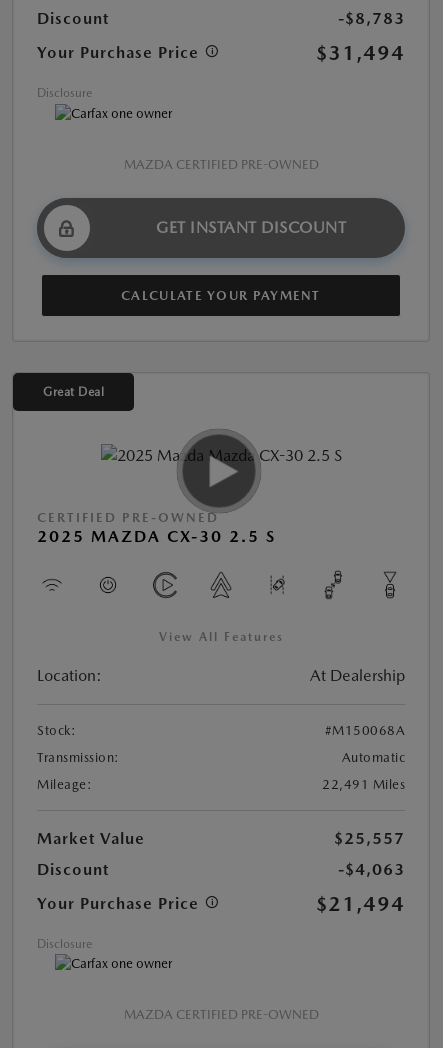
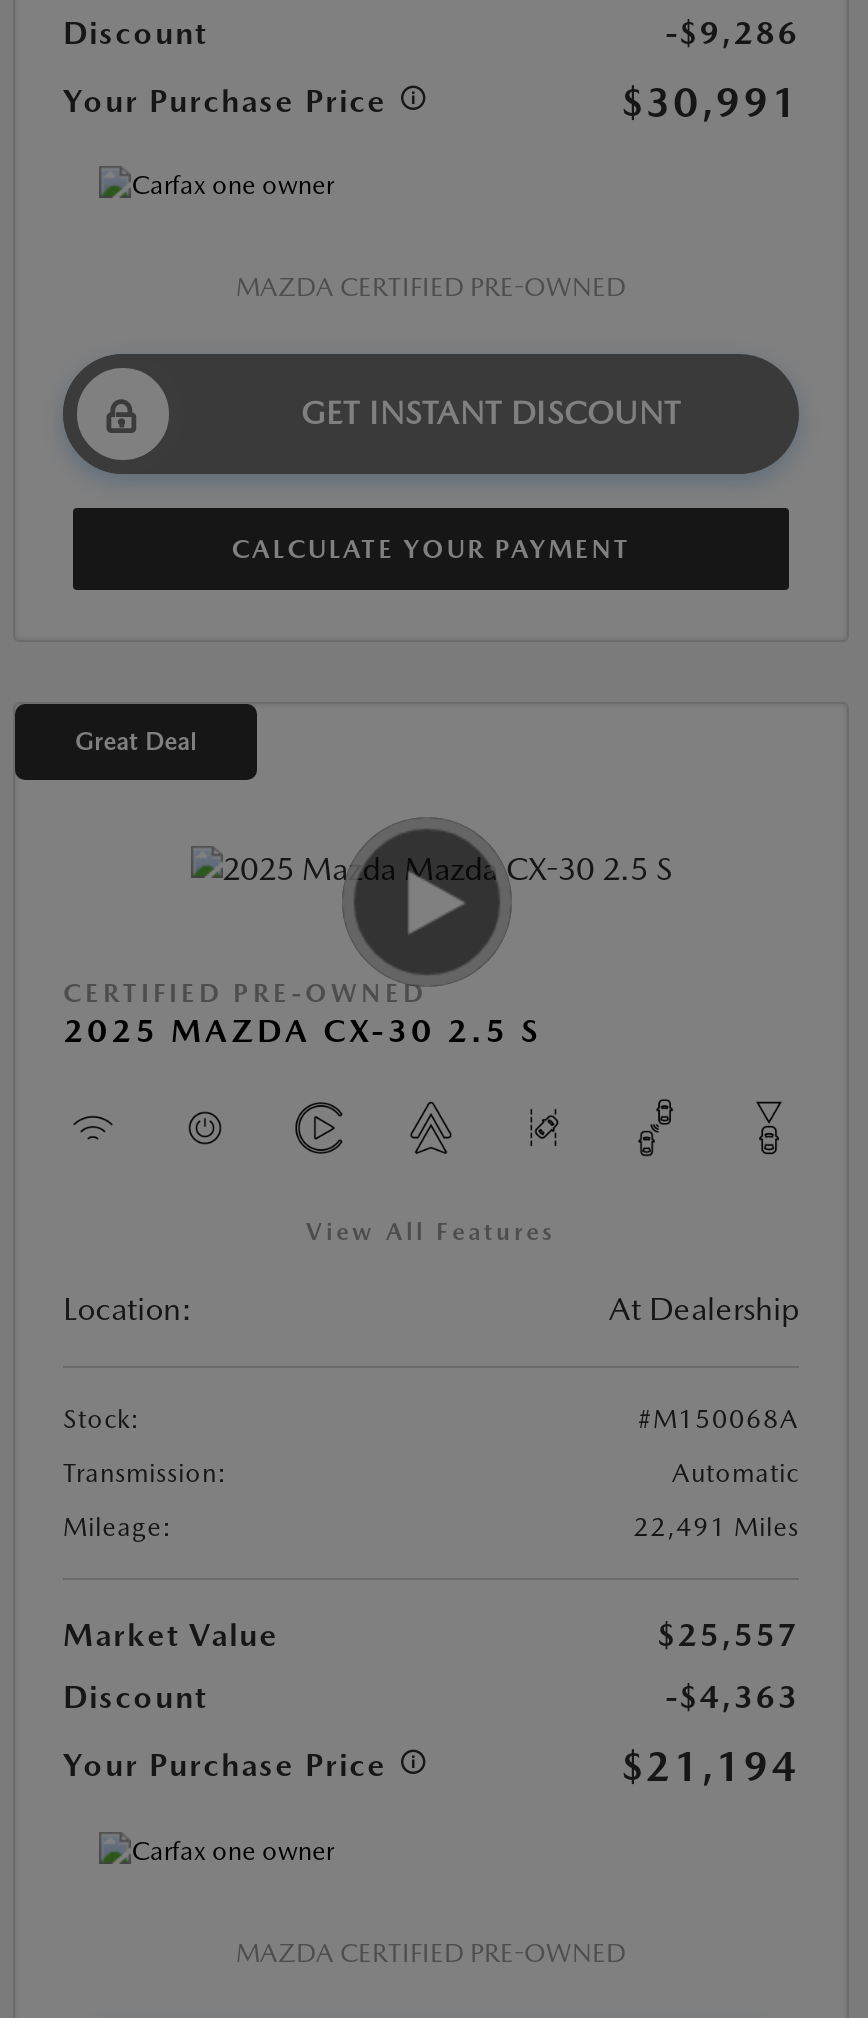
- -$8,783
+ -$9,286

- $31,494
- Disclosure
+ $30,991

- -$4,063
+ -$4,363

- $21,494
- Disclosure
+ $21,194
